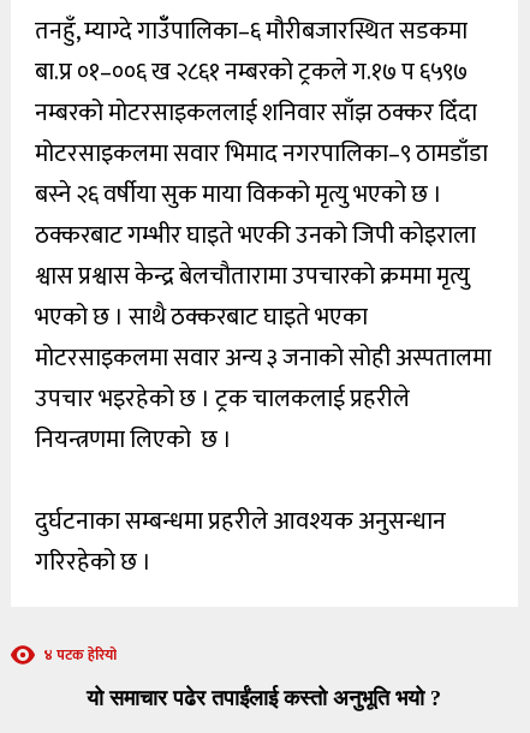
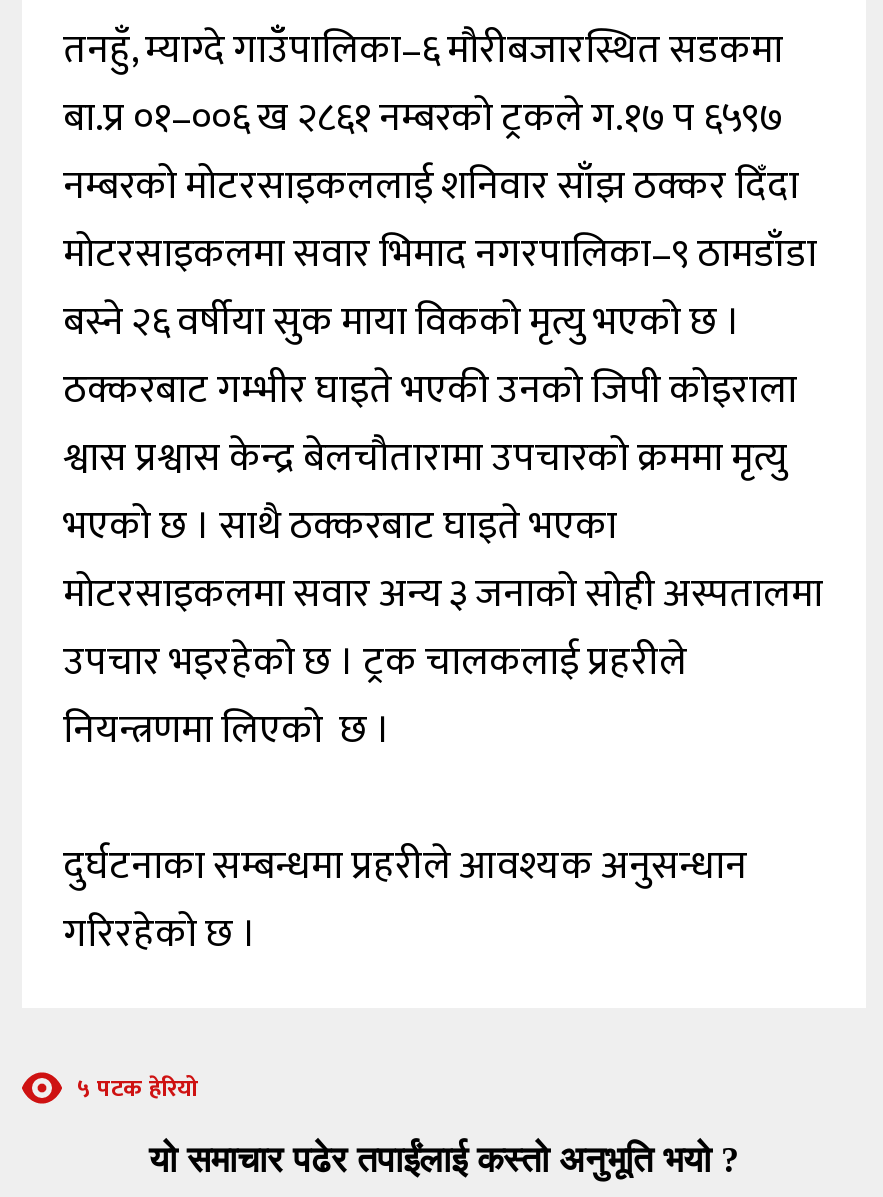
- ४ पटक हेरियो
+ ५ पटक हेरियो
